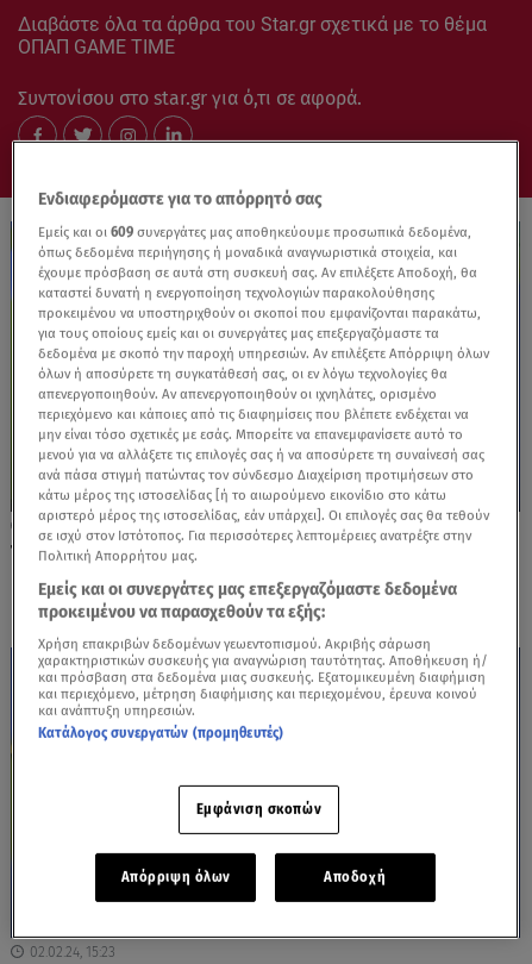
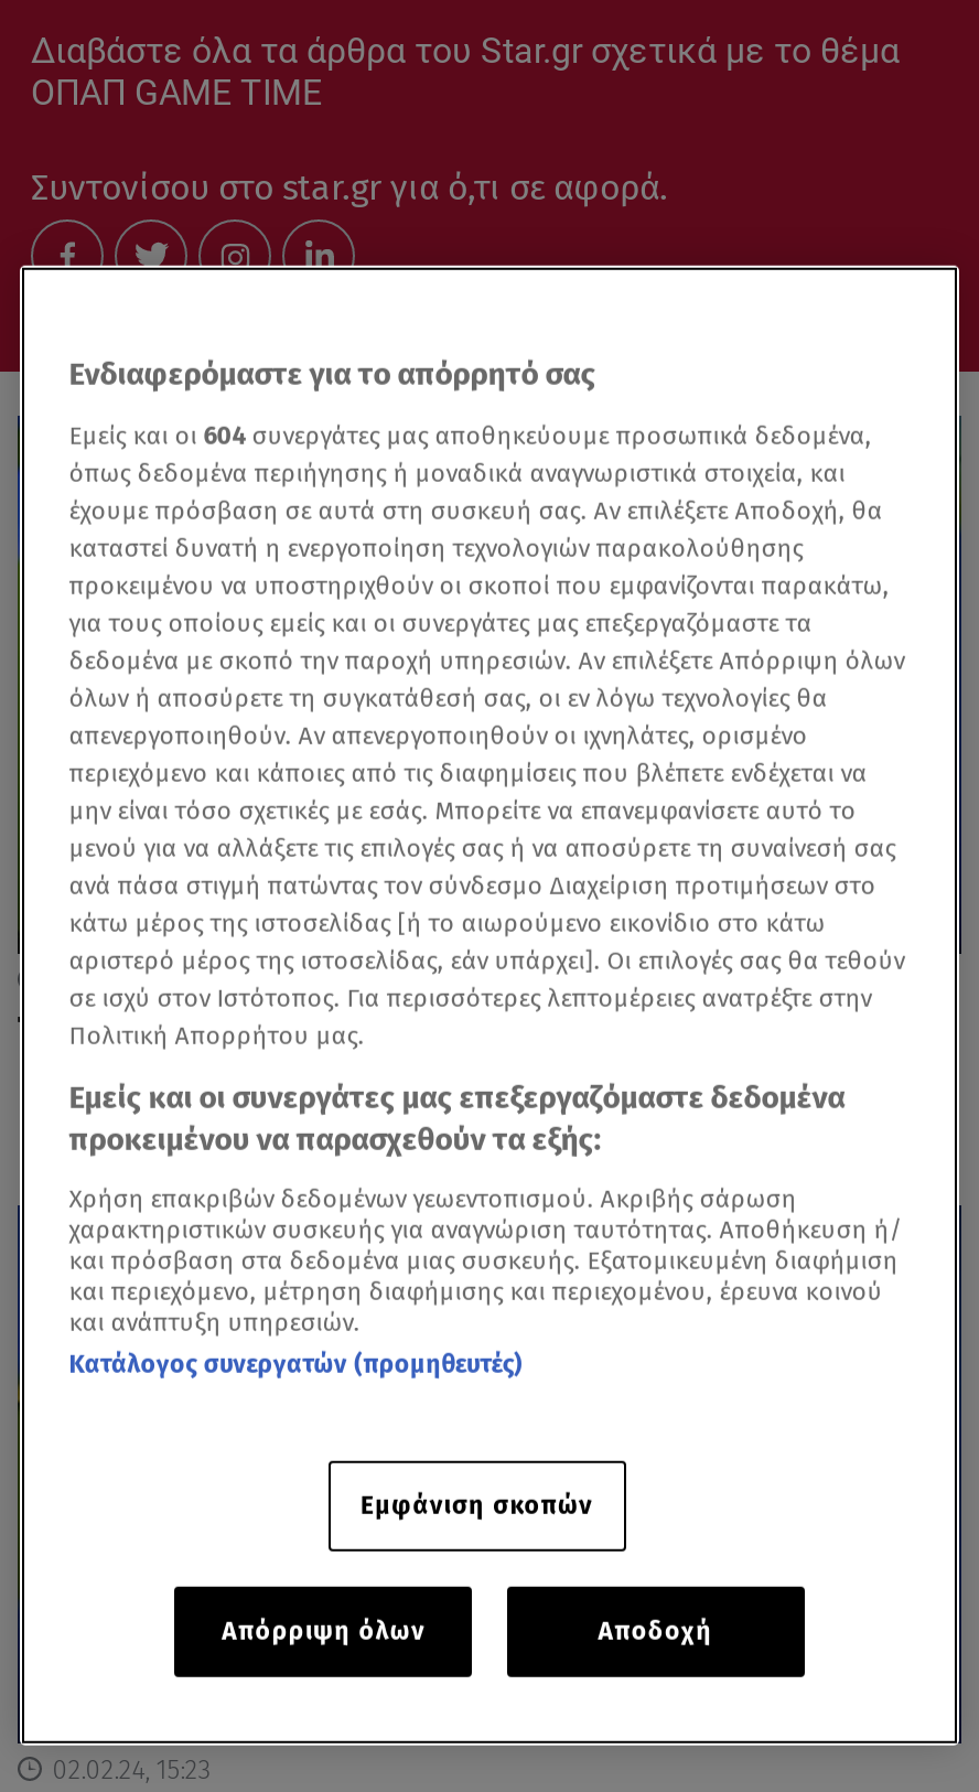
- Εμείς και οι 609 συνεργάτες μας αποθηκεύουμε προσωπικά δεδομένα,
+ Εμείς και οι 604 συνεργάτες μας αποθηκεύουμε προσωπικά δεδομένα,
